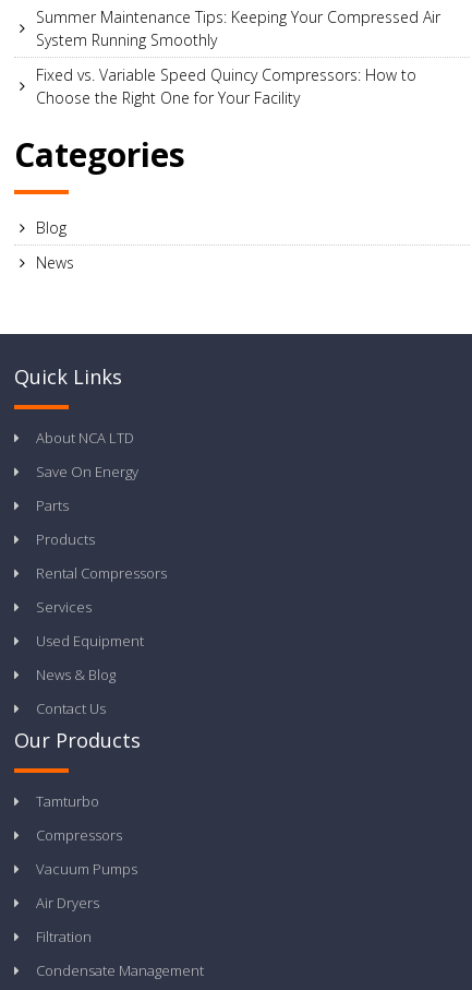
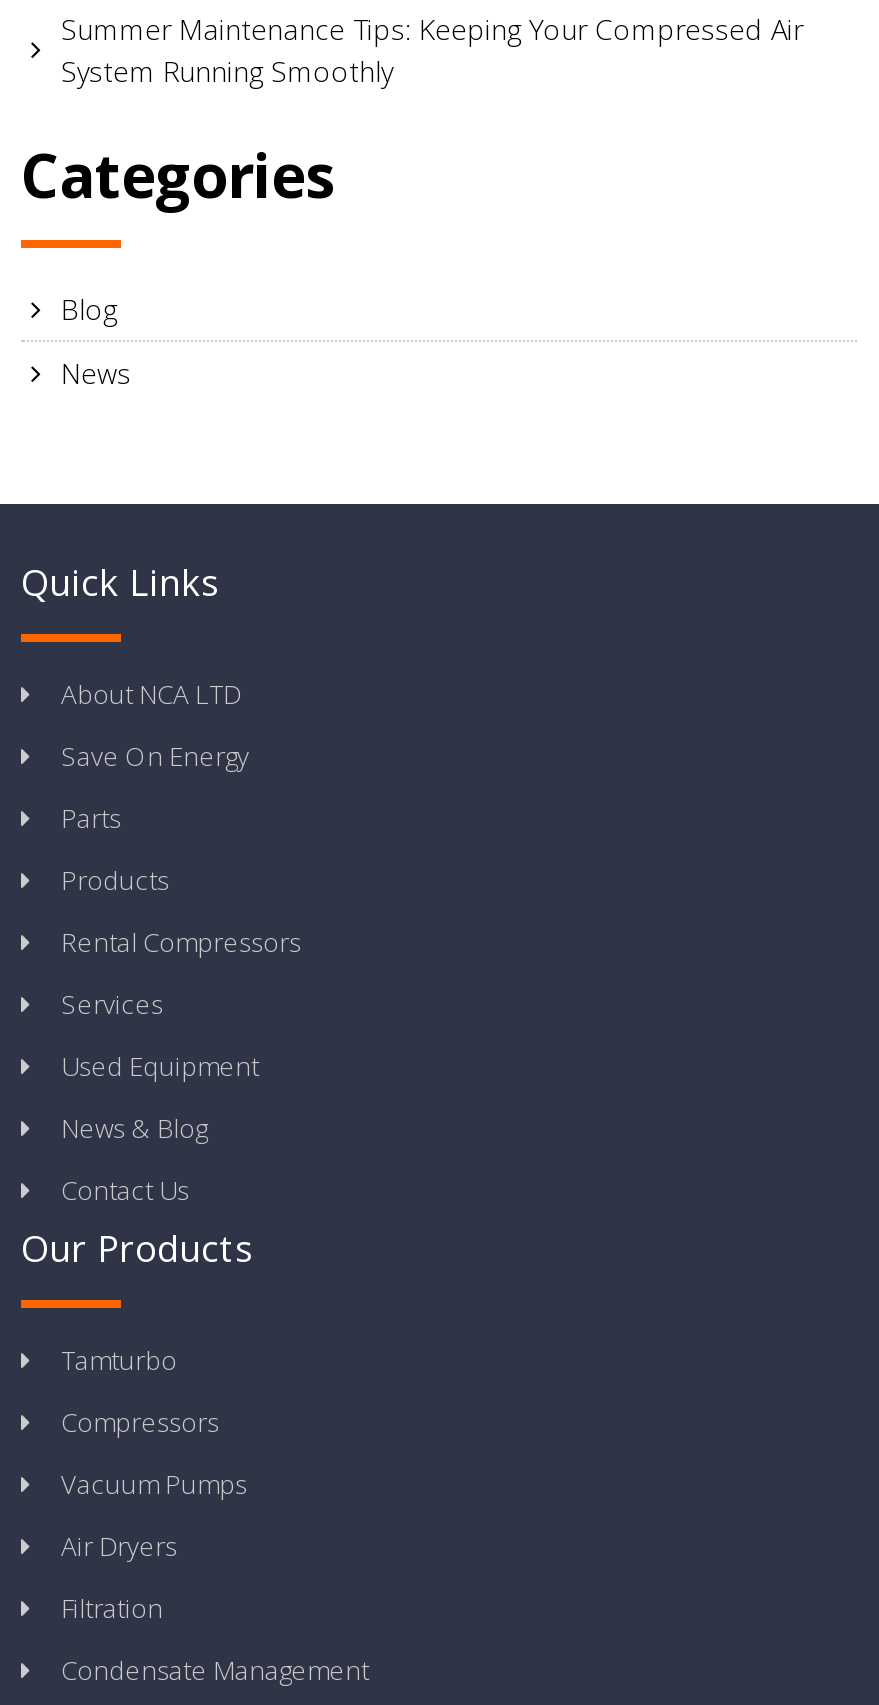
- Fixed vs. Variable Speed Quincy Compressors: How to
- Choose the Right One for Your Facility
